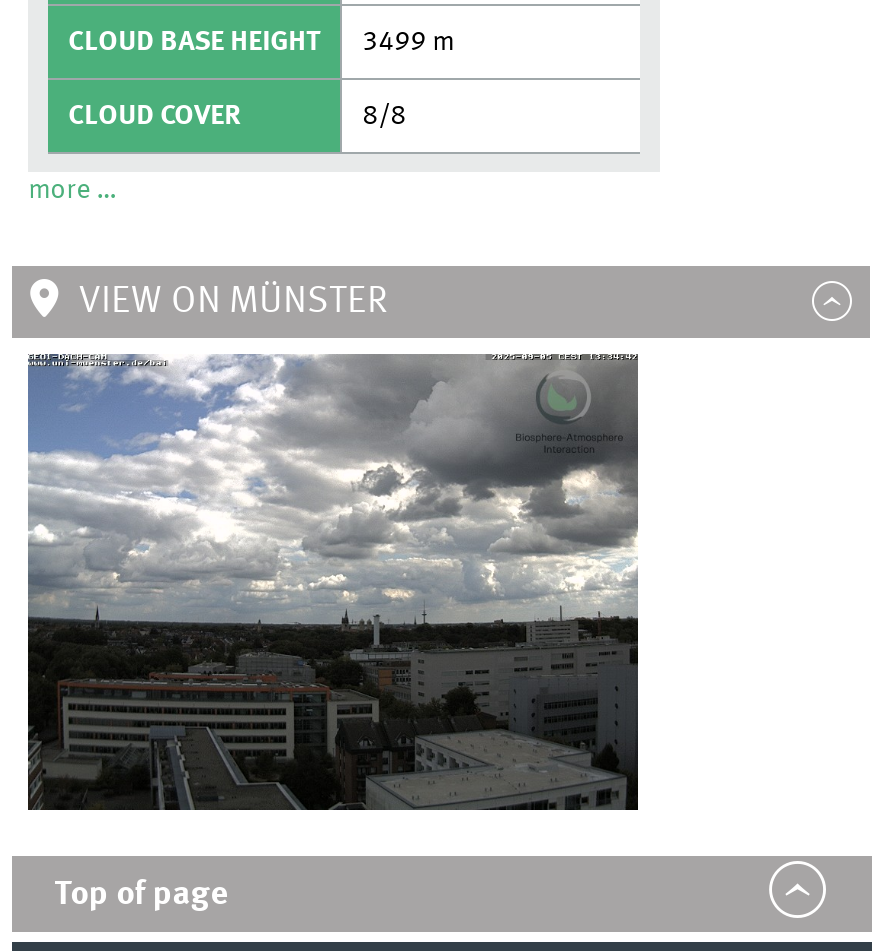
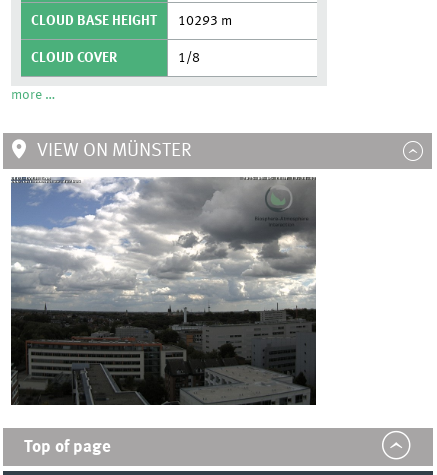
- CLOUD BASE HEIGHT 3499 m
+ CLOUD BASE HEIGHT 10293 m

- 8/8
+ 1/8
